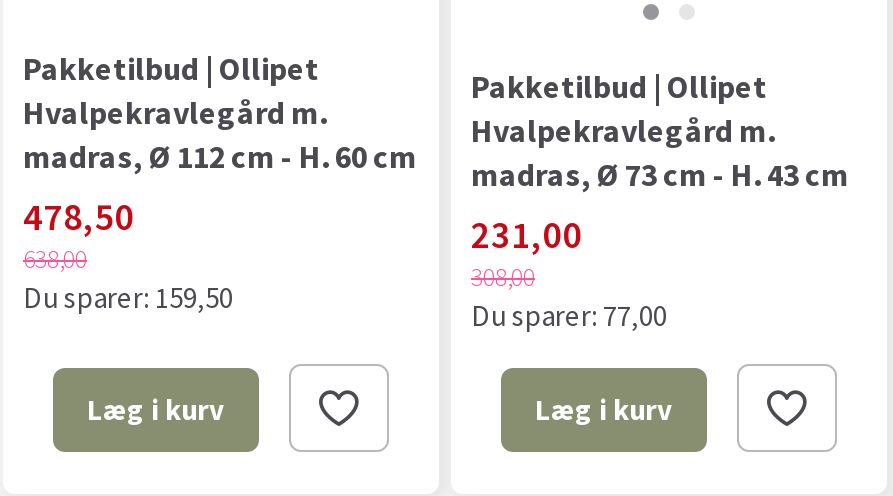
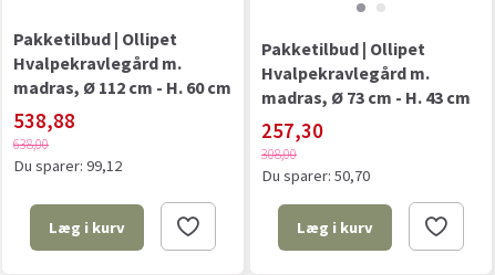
- 478,50
+ 538,88

- 231,00
+ 257,30

- Du sparer: 159,50
+ Du sparer: 99,12

- Du sparer: 77,00
+ Du sparer: 50,70
